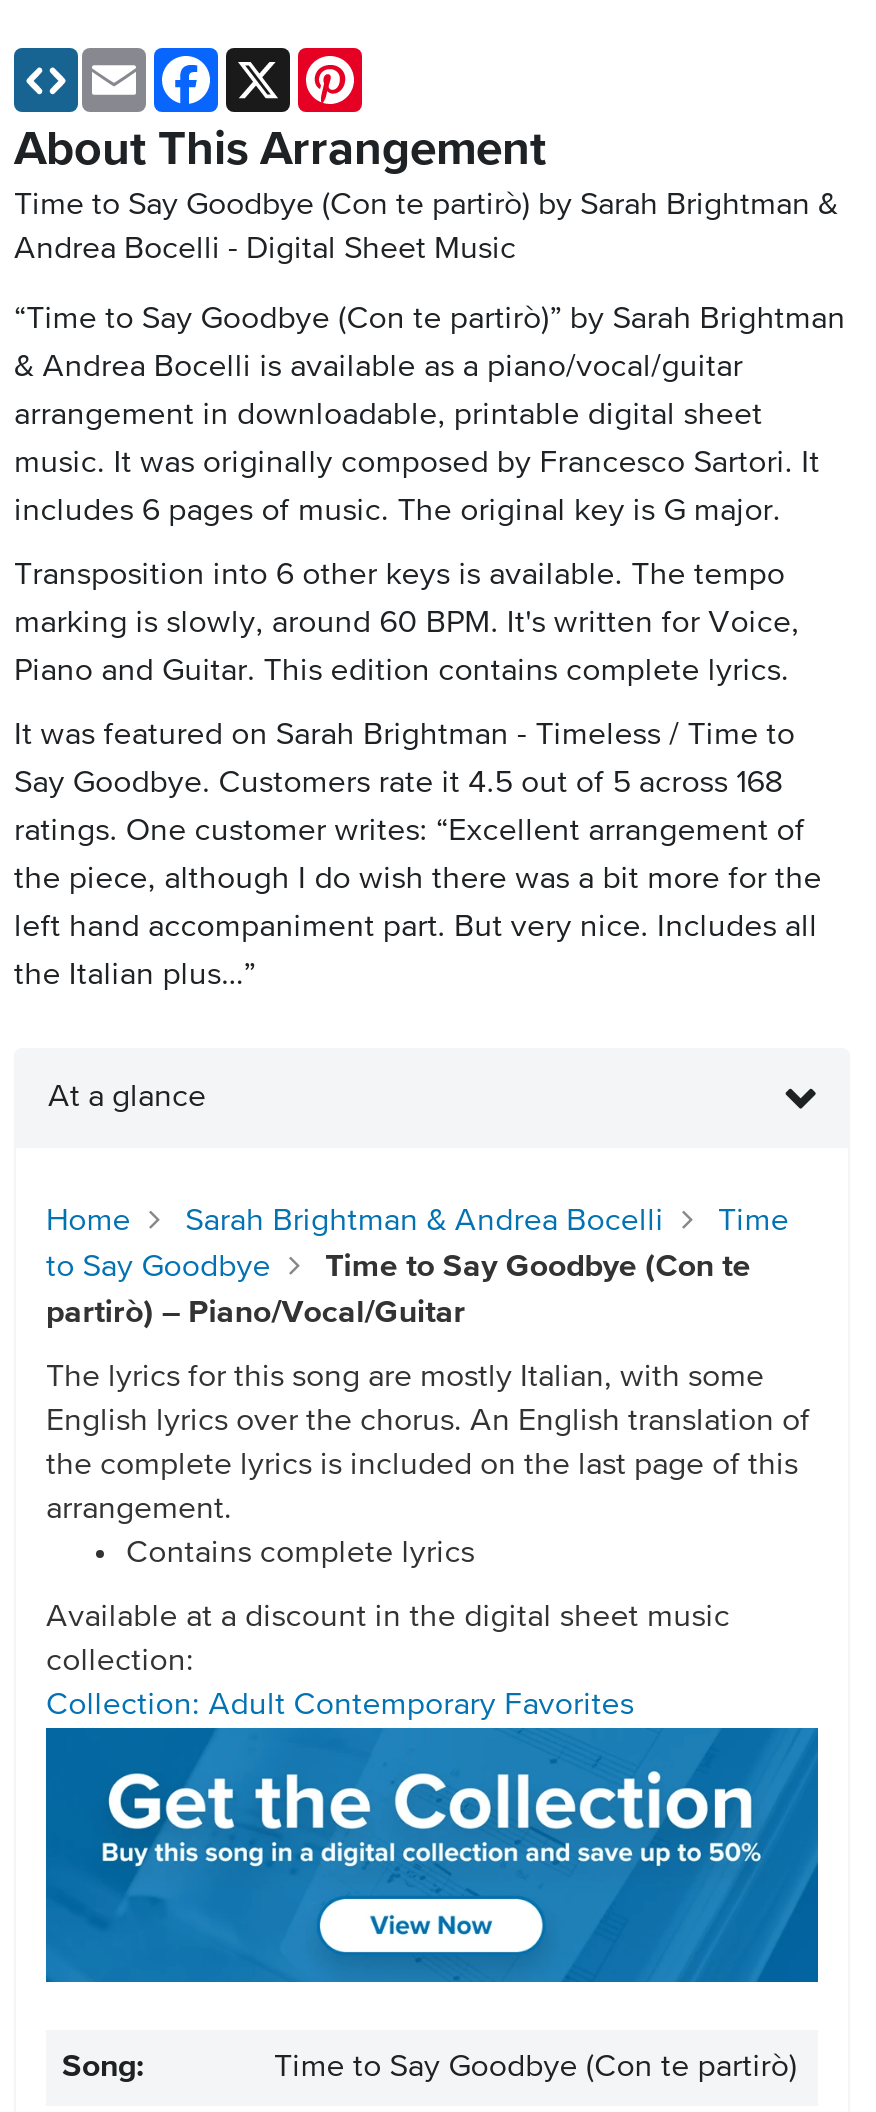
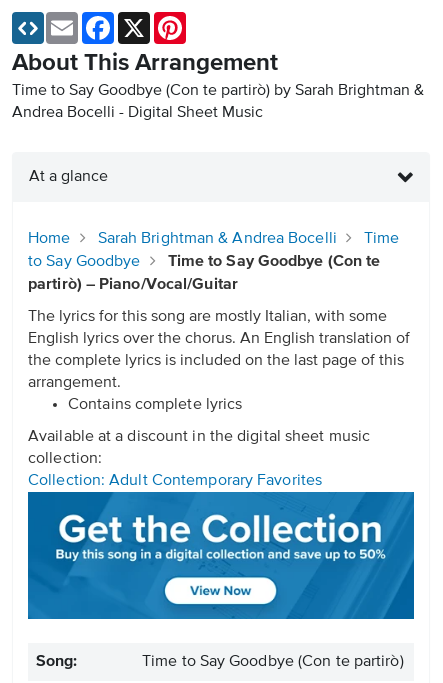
- “Time to Say Goodbye (Con te partirò)” by Sarah Brightman
- & Andrea Bocelli is available as a piano/vocal/guitar
- arrangement in downloadable, printable digital sheet
- music. It was originally composed by Francesco Sartori. It
- includes 6 pages of music. The original key is G major.
- Transposition into 6 other keys is available. The tempo
- marking is slowly, around 60 BPM. It's written for Voice,
- Piano and Guitar. This edition contains complete lyrics.
- It was featured on Sarah Brightman - Timeless / Time to
- Say Goodbye. Customers rate it 4.5 out of 5 across 168
- ratings. One customer writes: “Excellent arrangement of
- the piece, although I do wish there was a bit more for the
- left hand accompaniment part. But very nice. Includes all
- the Italian plus…”
